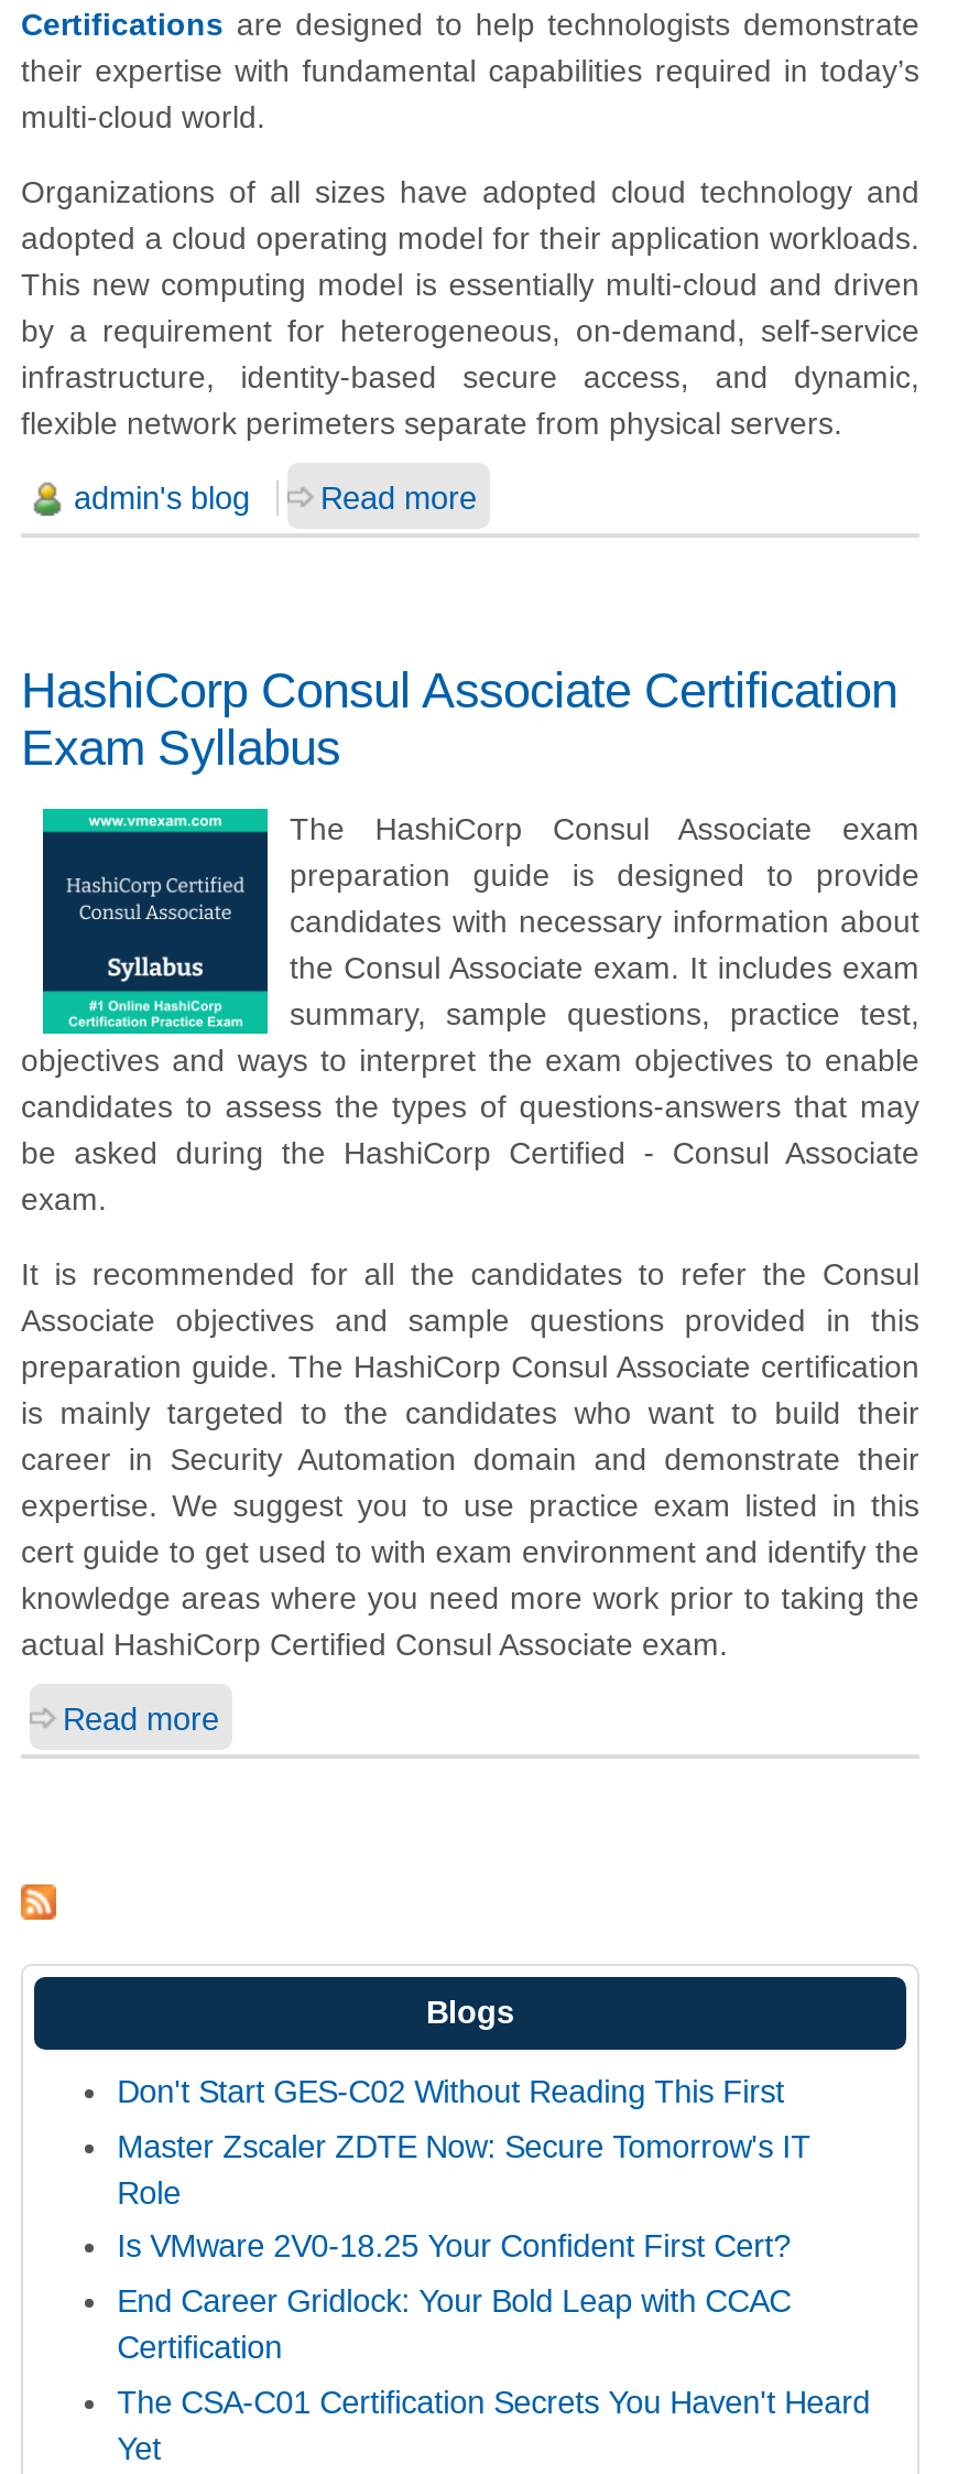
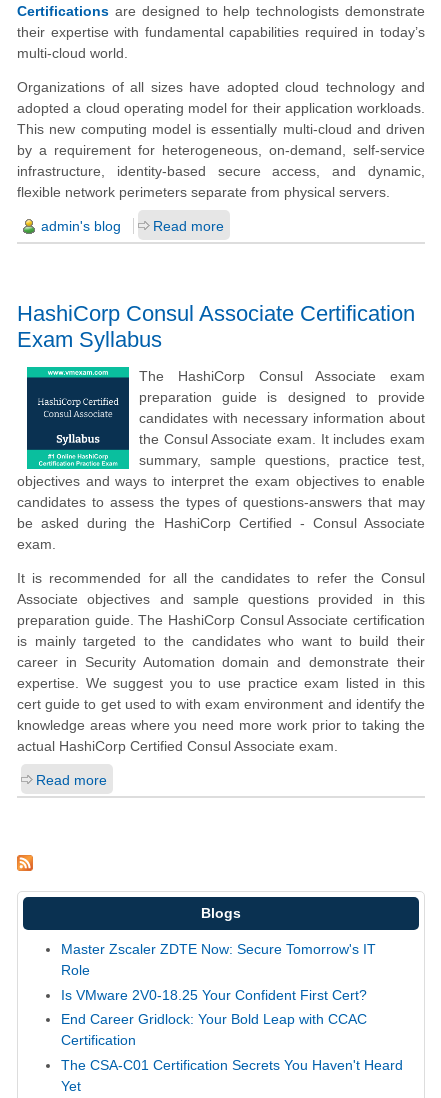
- Don't Start GES-C02 Without Reading This First
